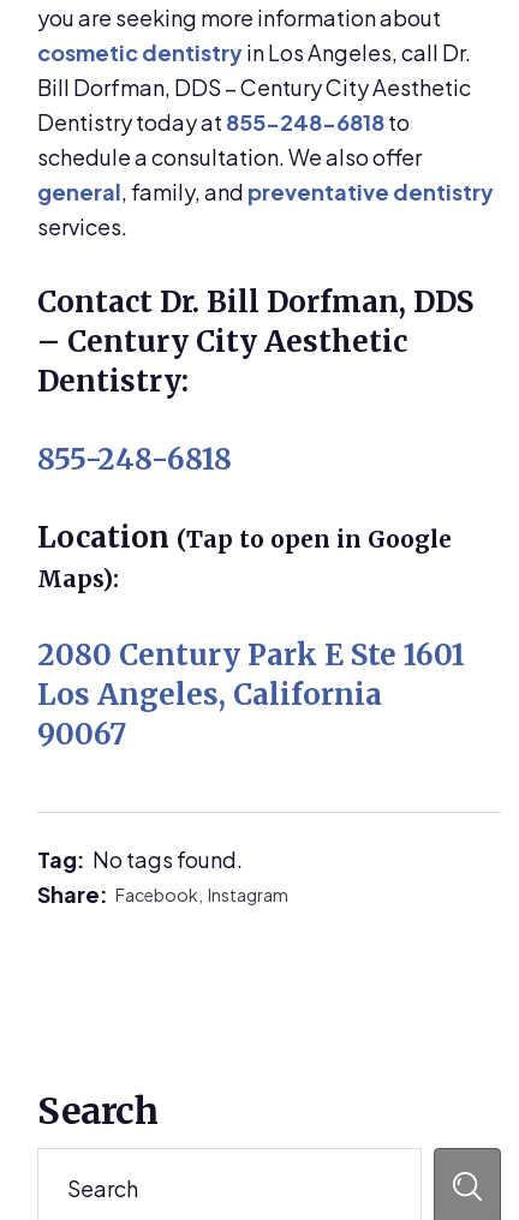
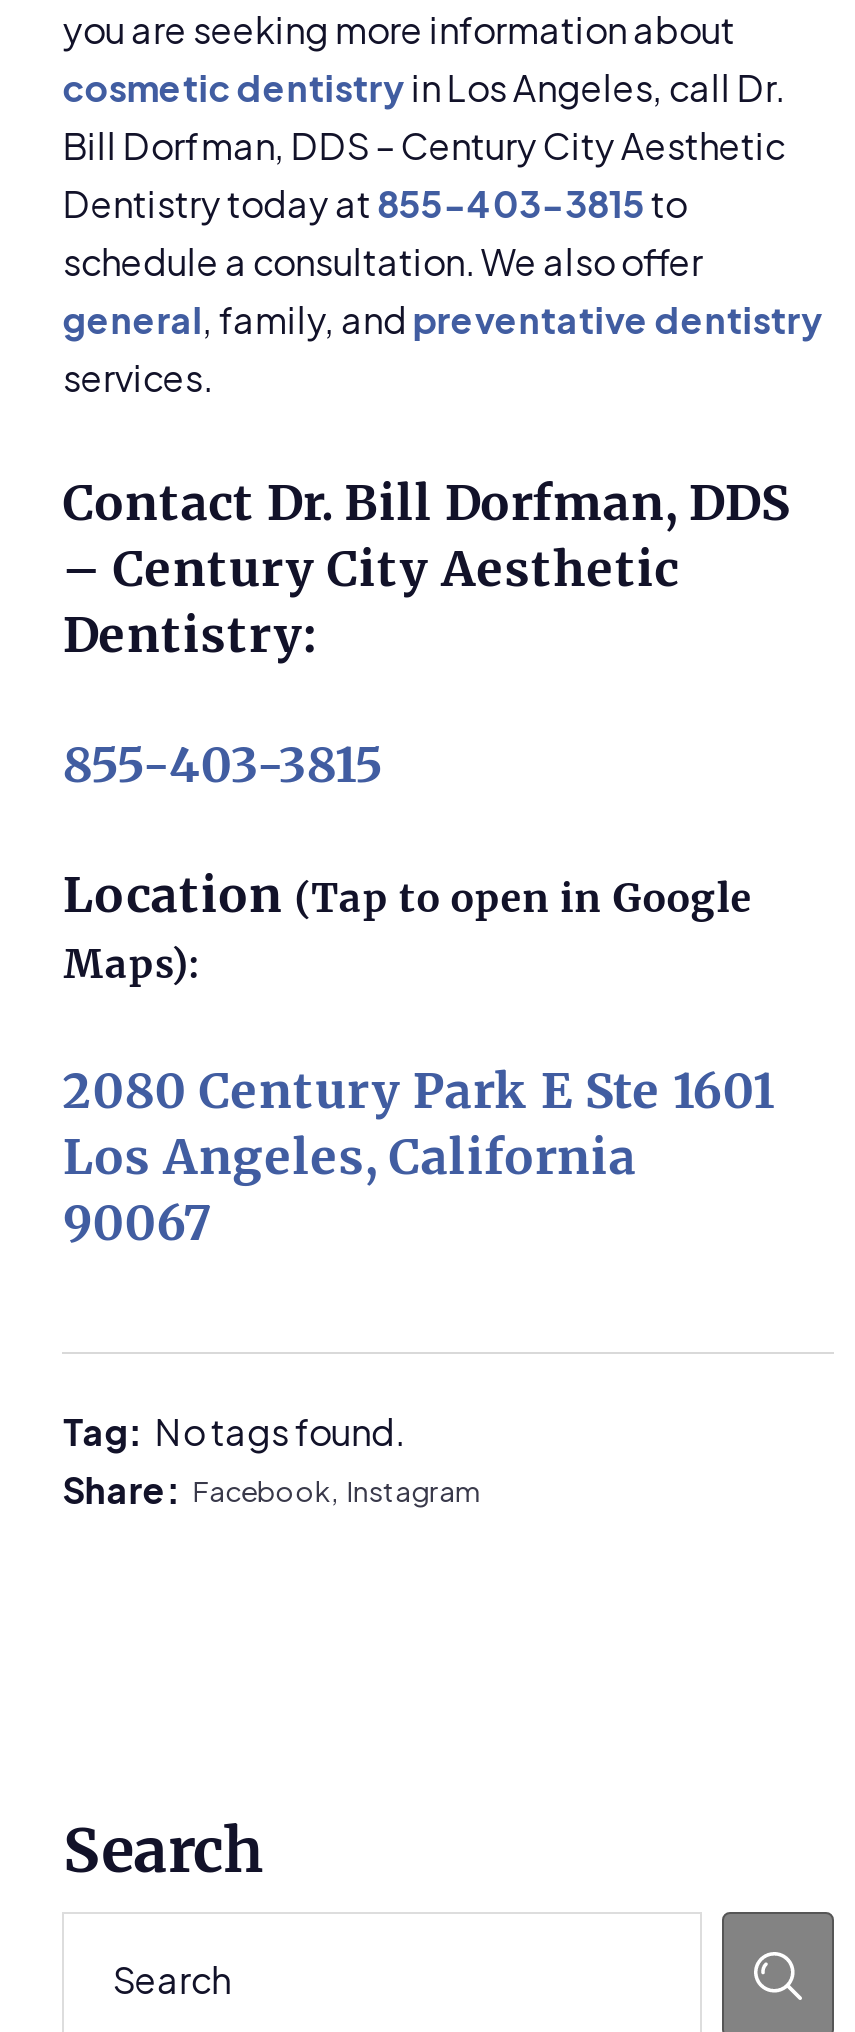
- Dentistry today at 855-248-6818 to
+ Dentistry today at 855-403-3815 to

- 855-248-6818
+ 855-403-3815
